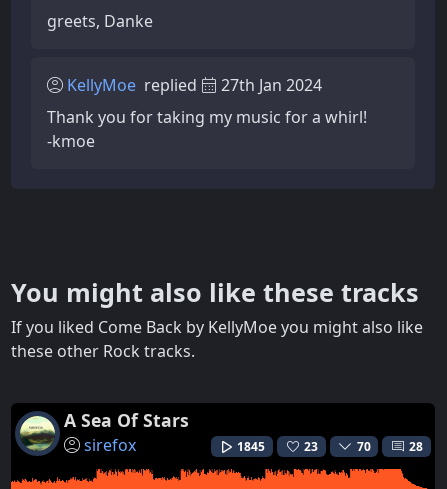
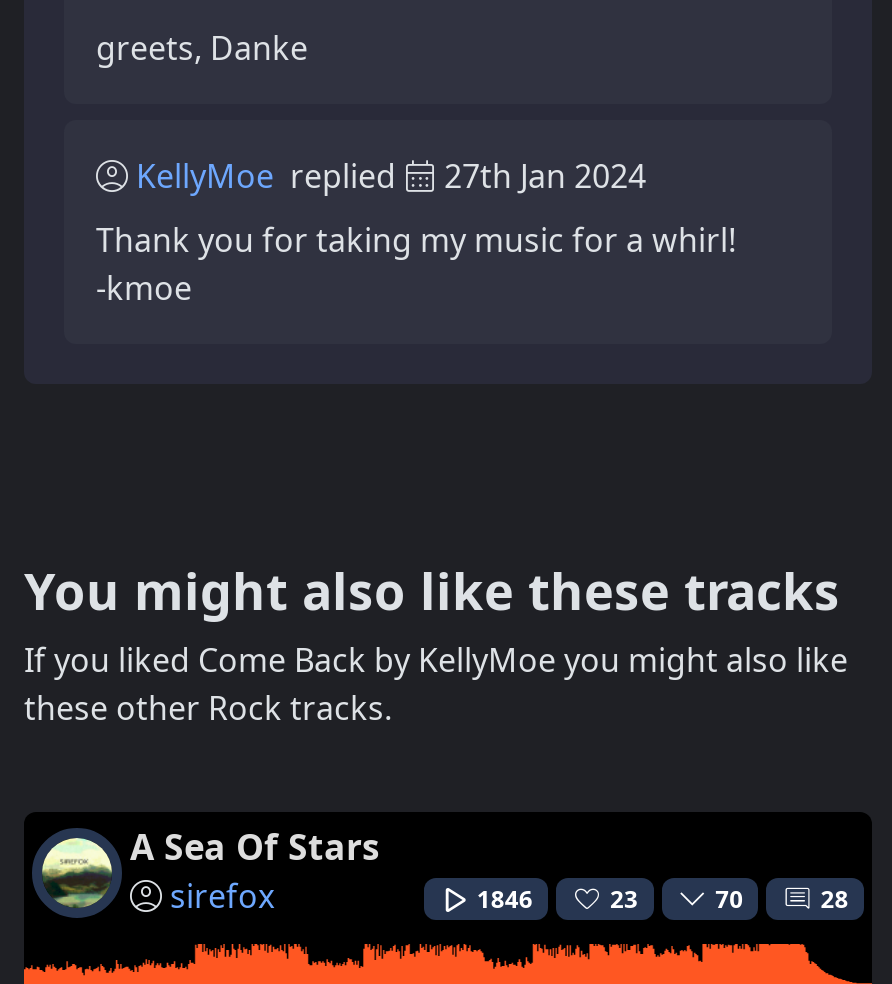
- 1845
+ 1846
